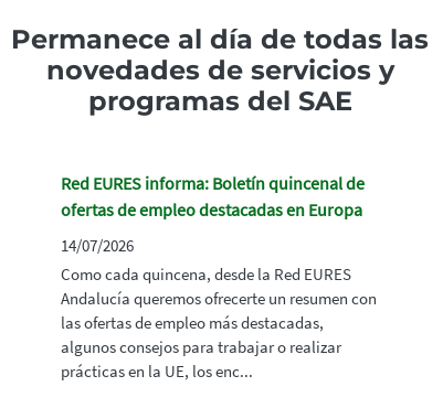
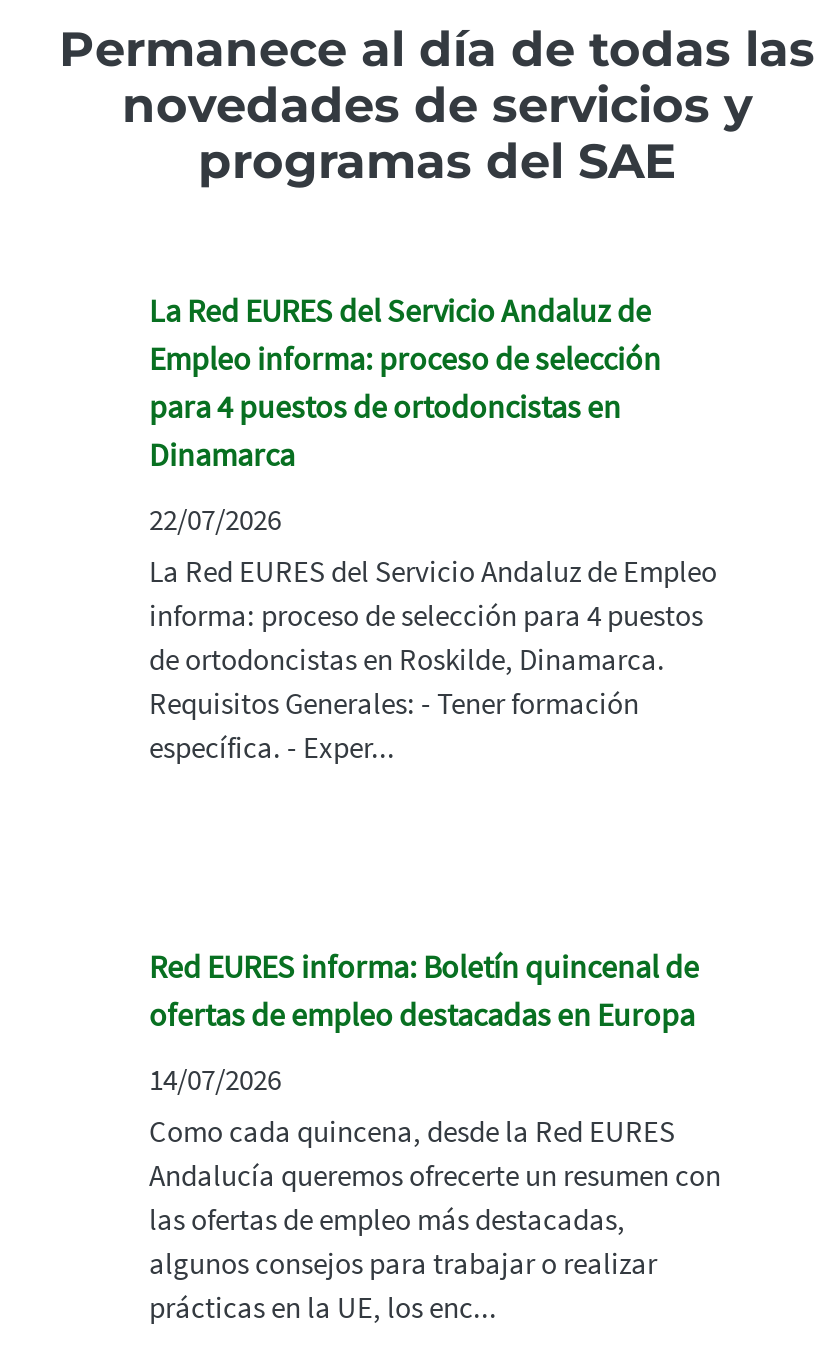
+ La Red EURES del Servicio Andaluz de
+ Empleo informa: proceso de selección
+ para 4 puestos de ortodoncistas en
+ Dinamarca
+ 22/07/2026
+ La Red EURES del Servicio Andaluz de Empleo
+ informa: proceso de selección para 4 puestos
+ de ortodoncistas en Roskilde, Dinamarca.
+ Requisitos Generales: - Tener formación
+ específica. - Exper...
